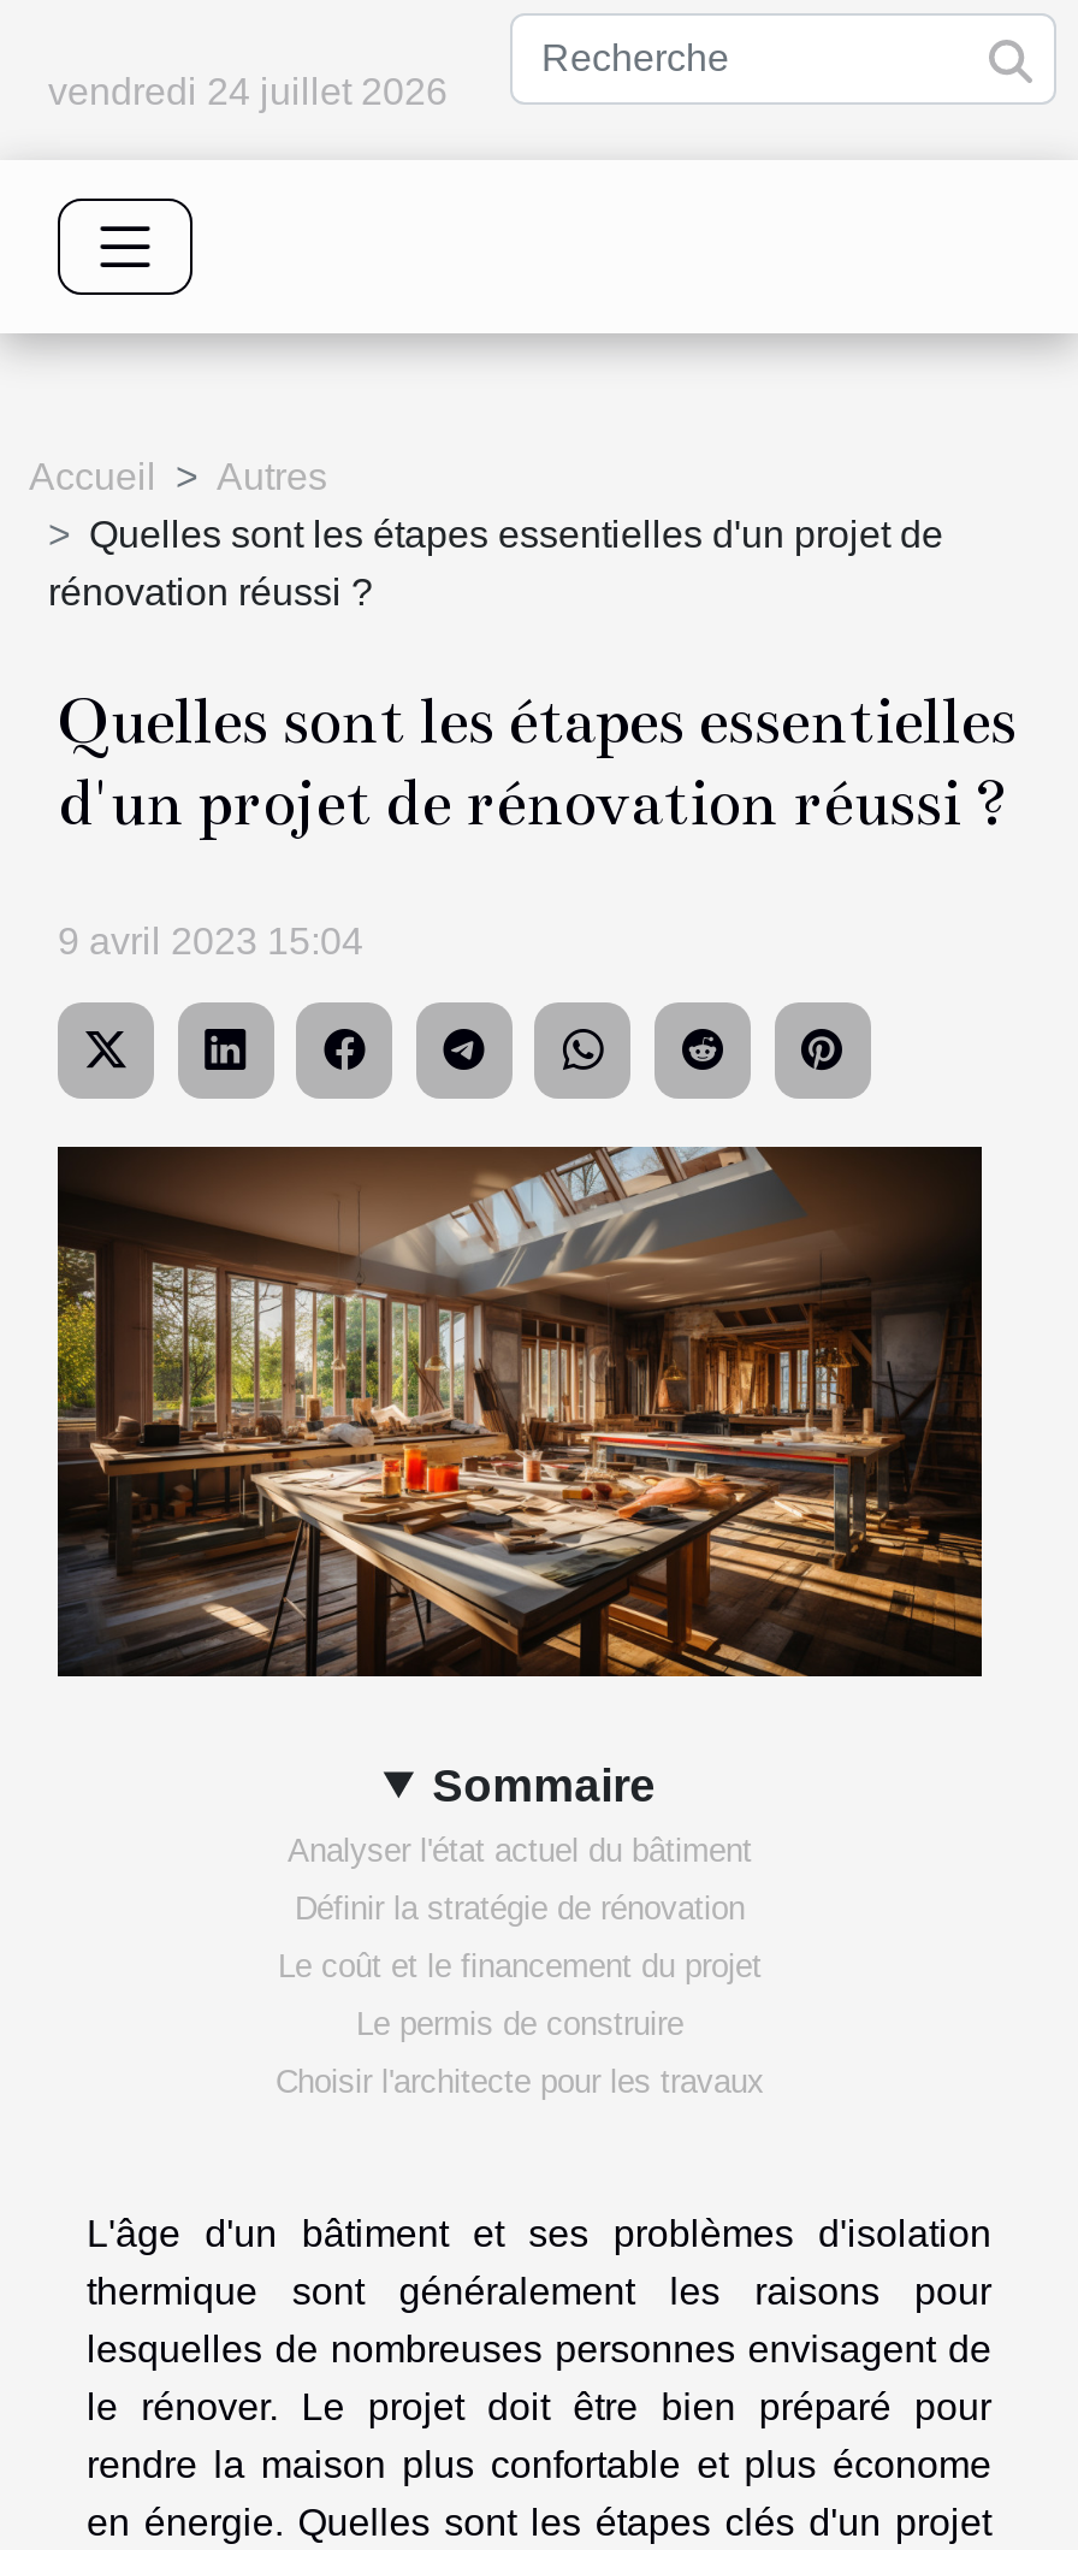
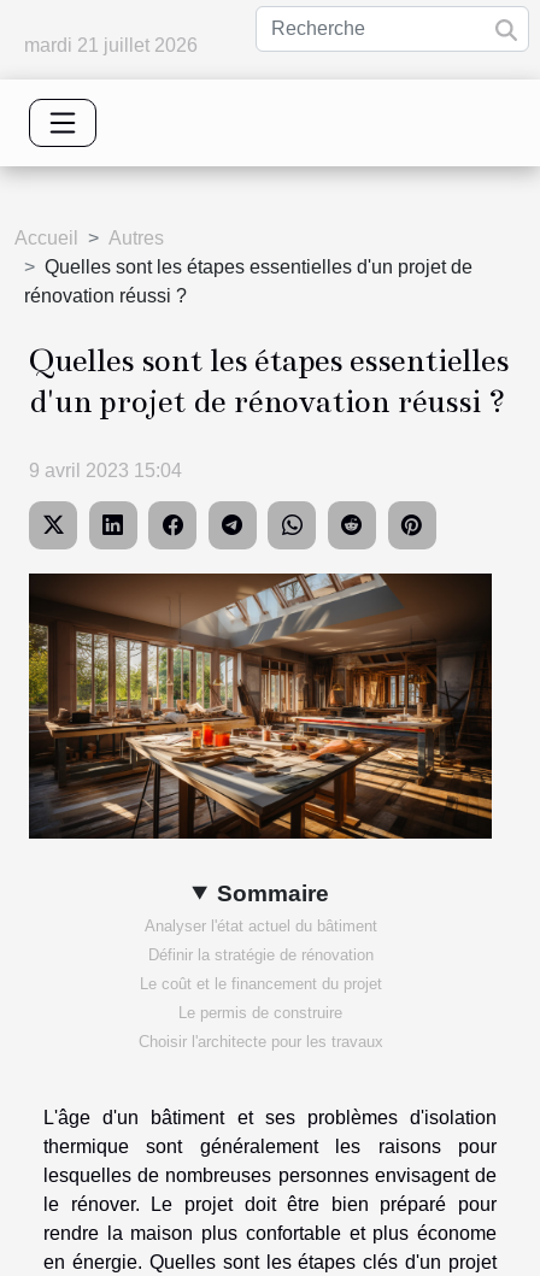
- vendredi 24 juillet 2026
+ mardi 21 juillet 2026
